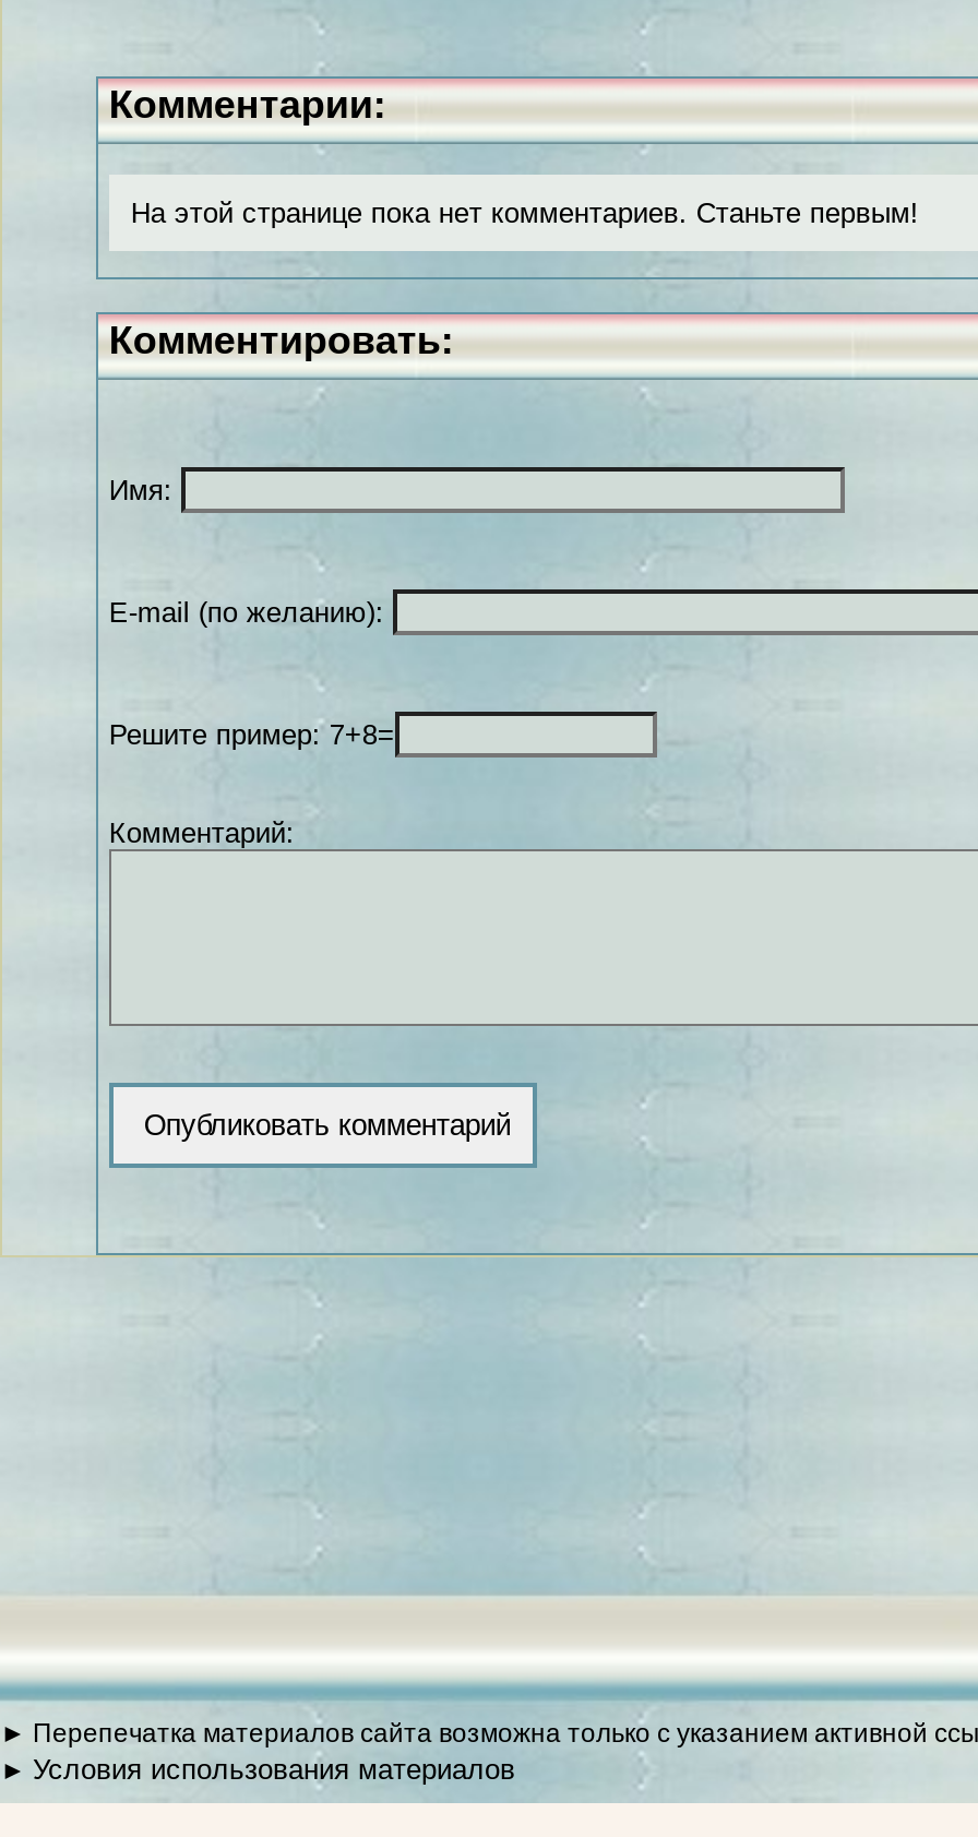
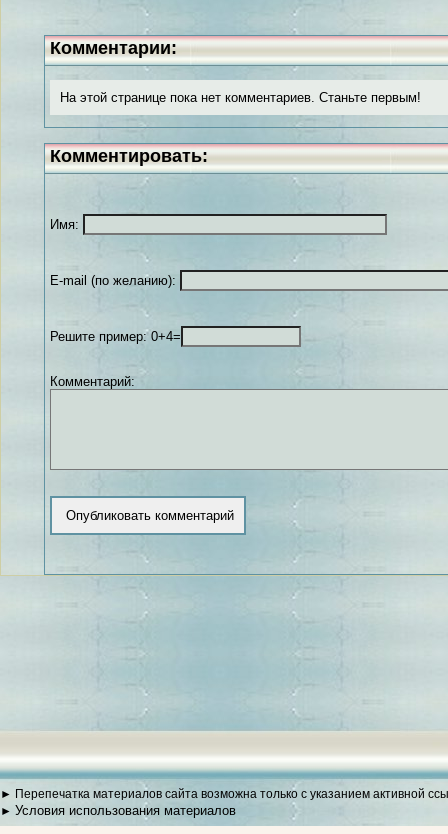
- Решите пример: 7+8=
+ Решите пример: 0+4=
